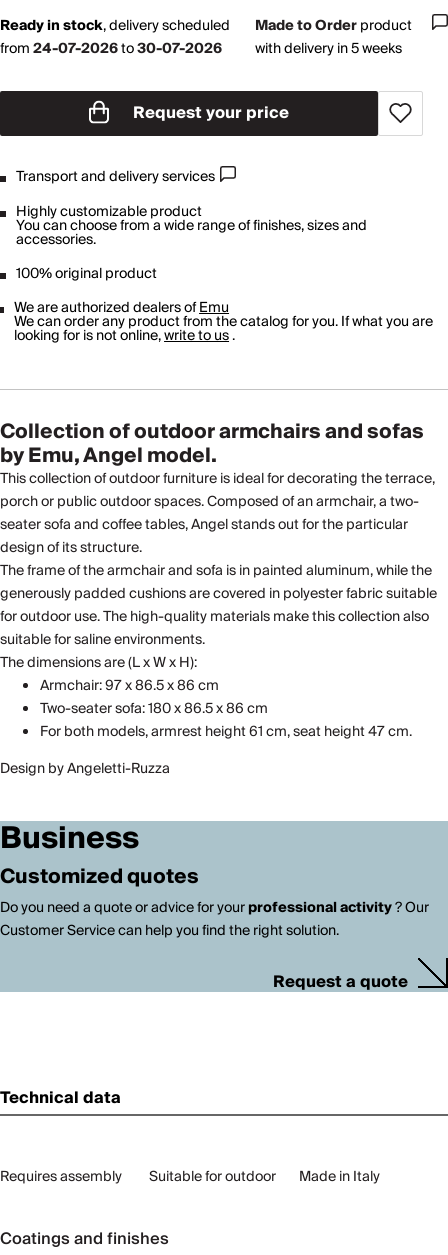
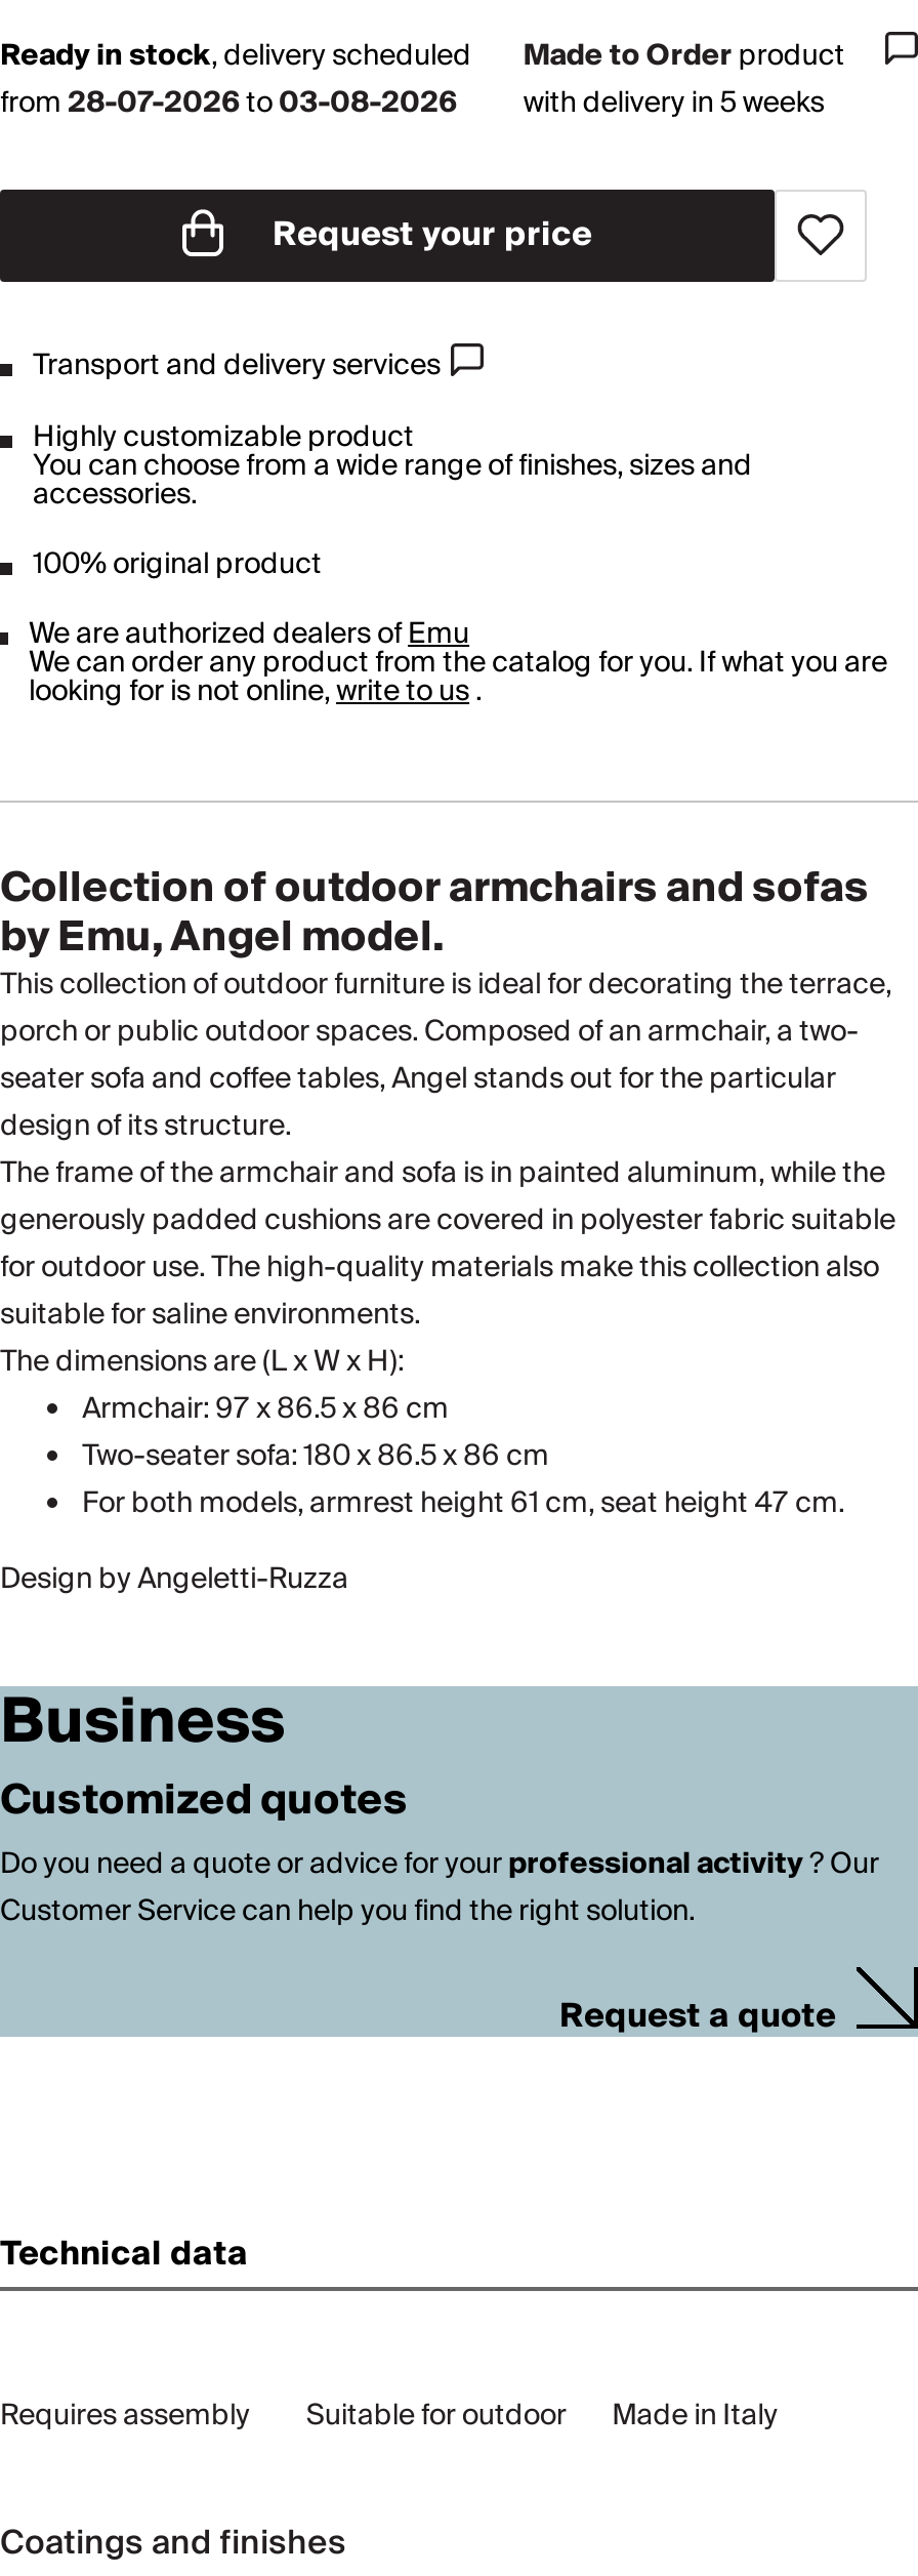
- from 24-07-2026to30-07-2026 with delivery in 5 weeks
+ from 28-07-2026to03-08-2026 with delivery in 5 weeks
